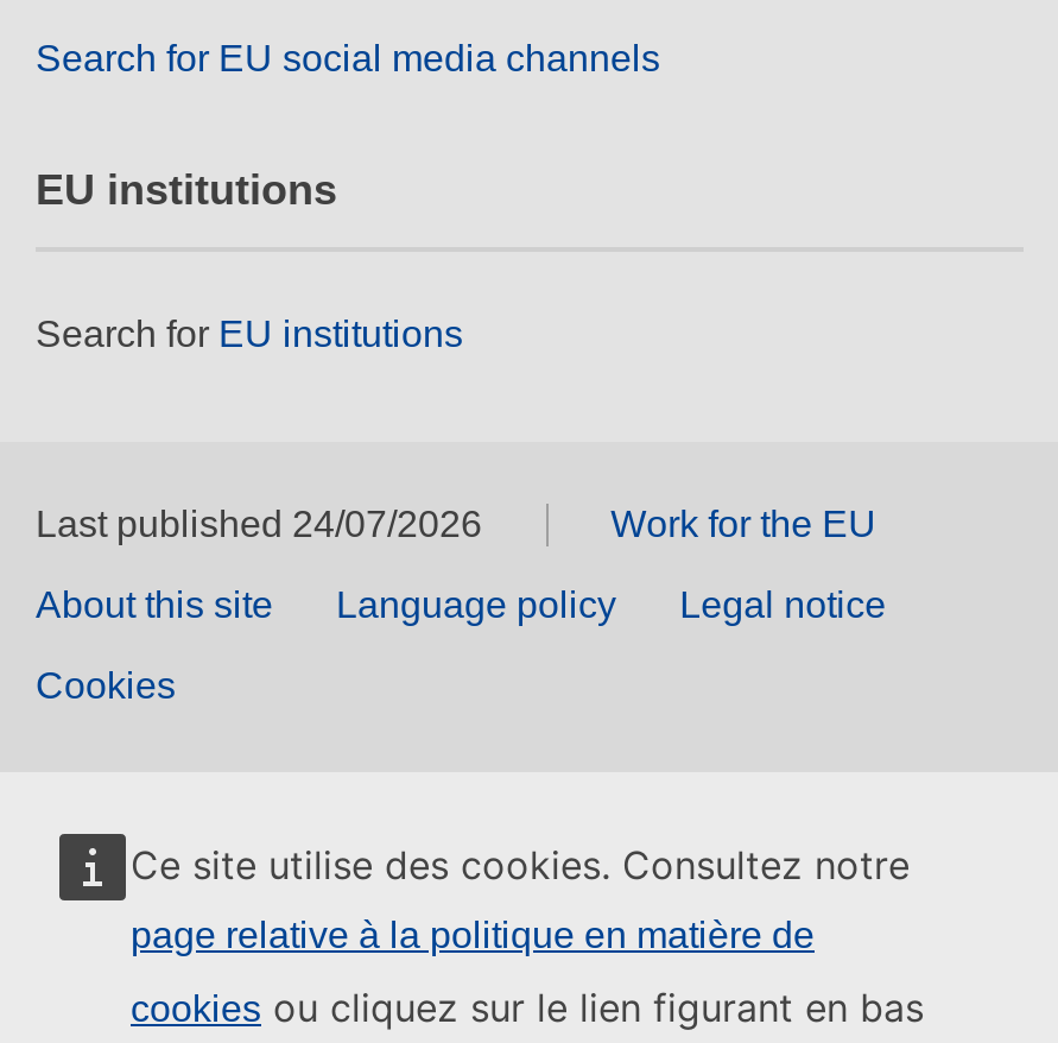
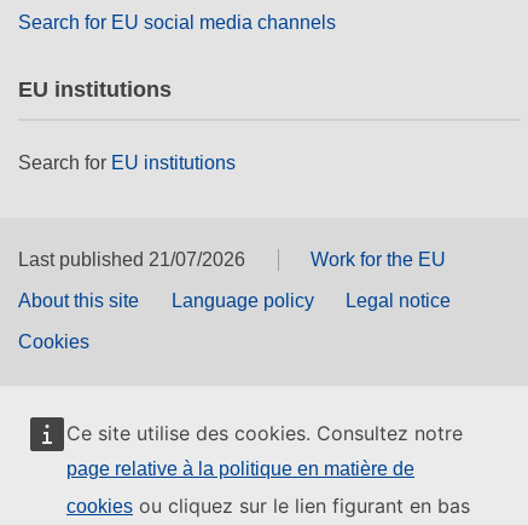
- Last published 24/07/2026
+ Last published 21/07/2026
